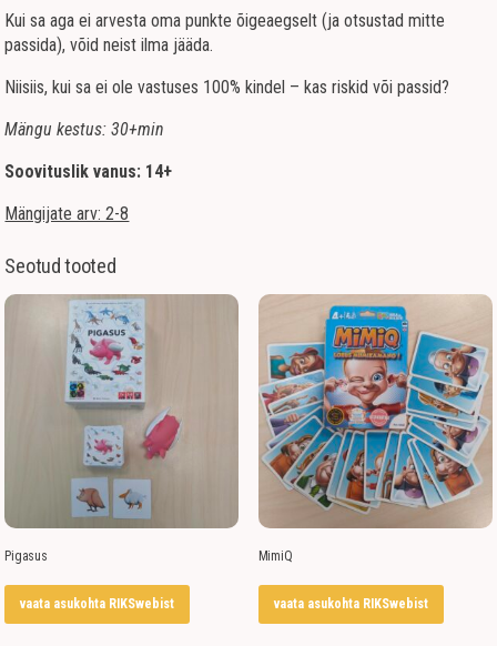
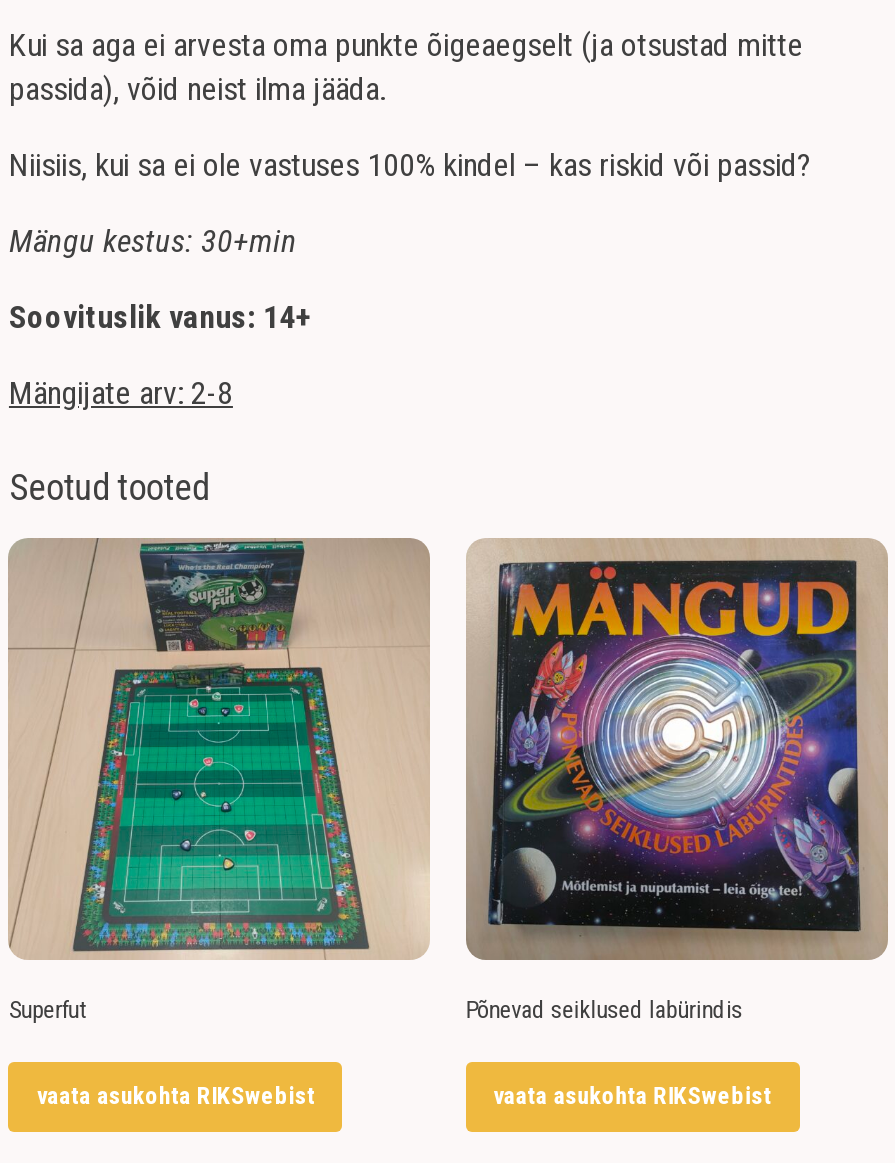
- [image]
- Pigasus
+ [image]
+ Superfut

- [image]
- MimiQ
+ [image]
+ Põnevad seiklused labürindis
